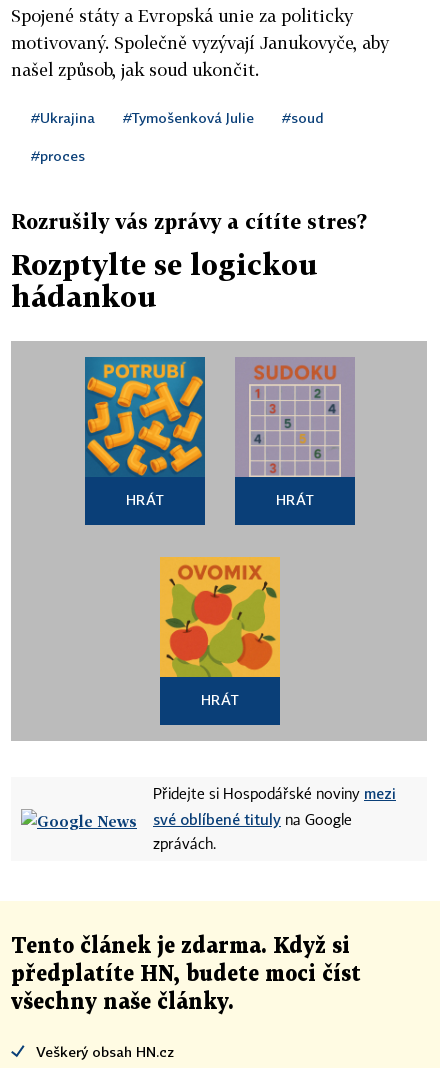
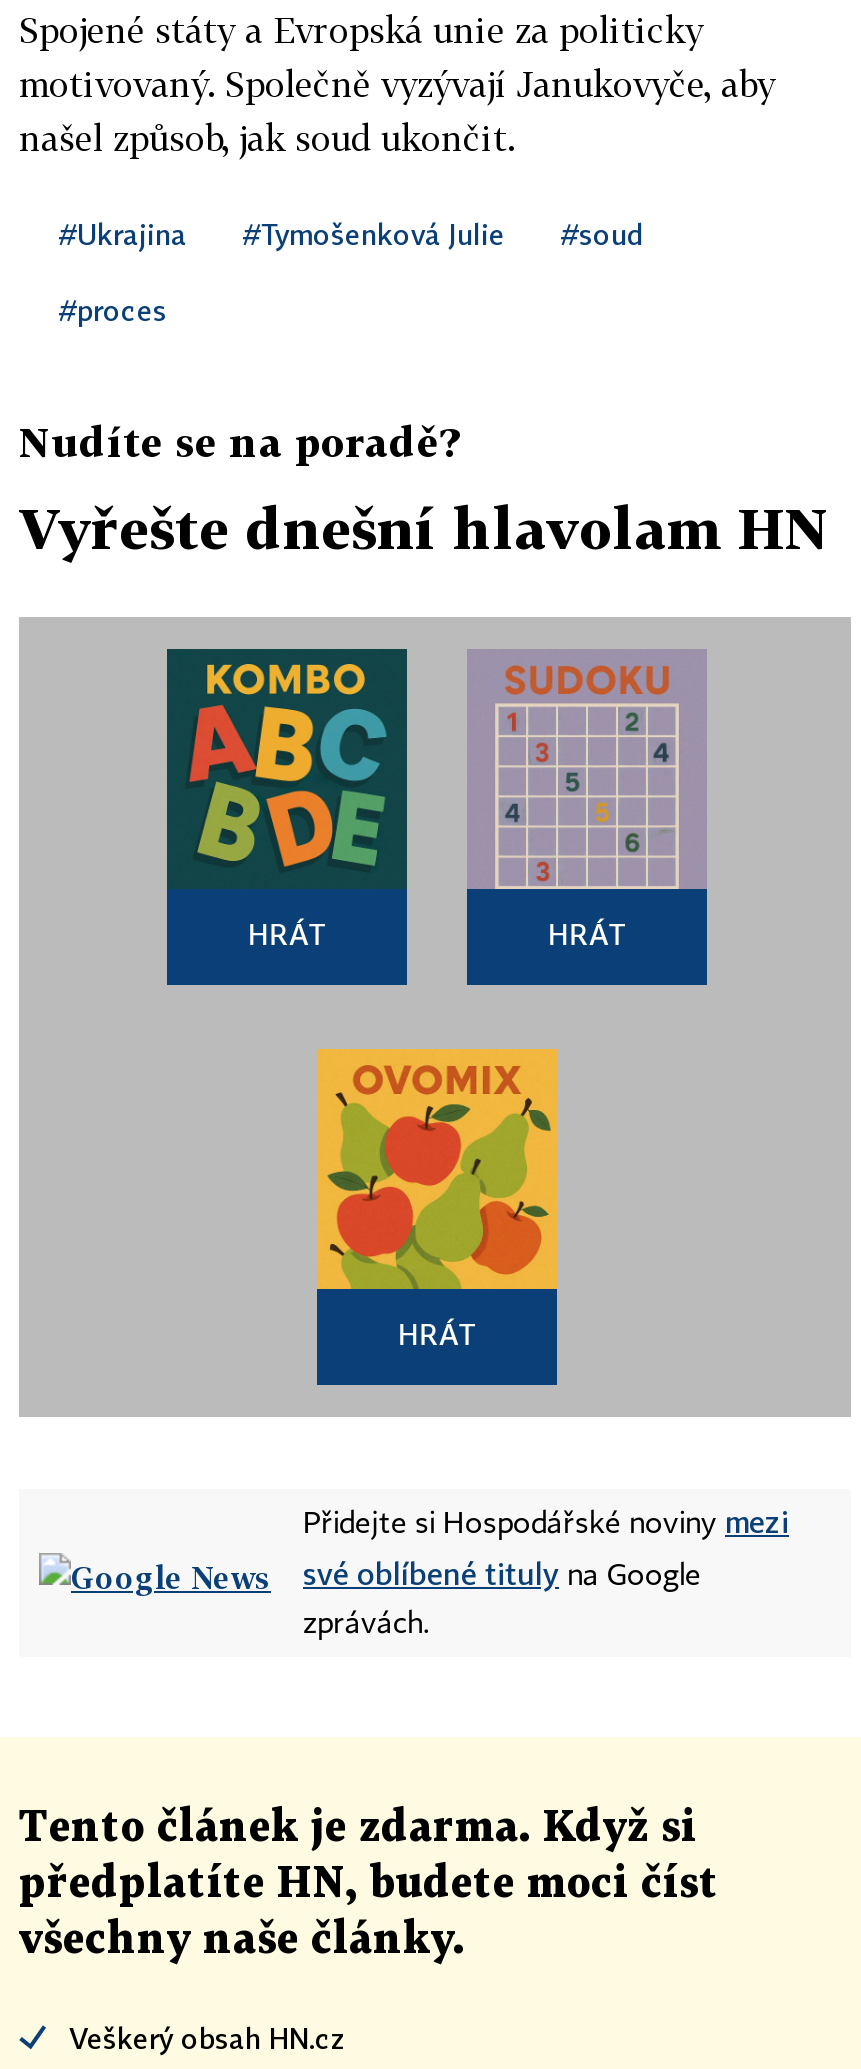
- Rozrušily vás zprávy a cítíte stres?
+ Nudíte se na poradě?

- Rozptylte se logickou
- hádankou
+ Vyřešte dnešní hlavolam HN

- [image]
+ [image]
